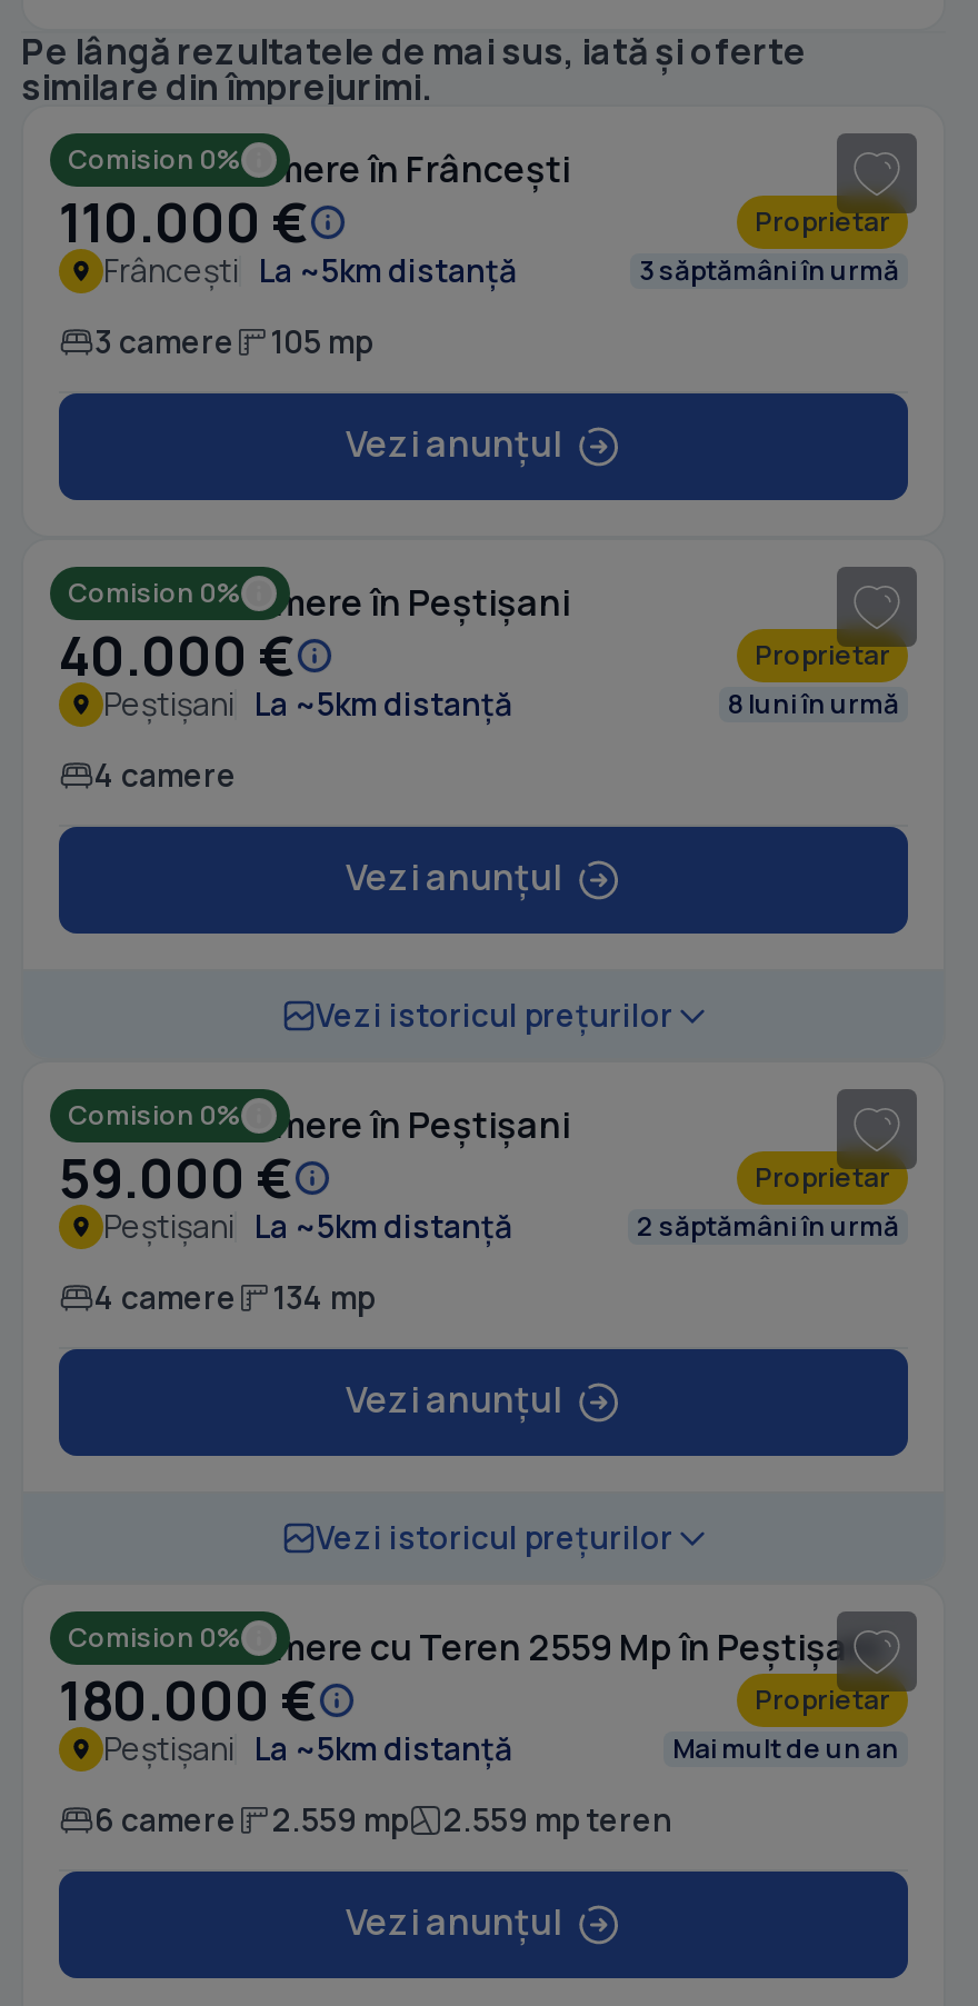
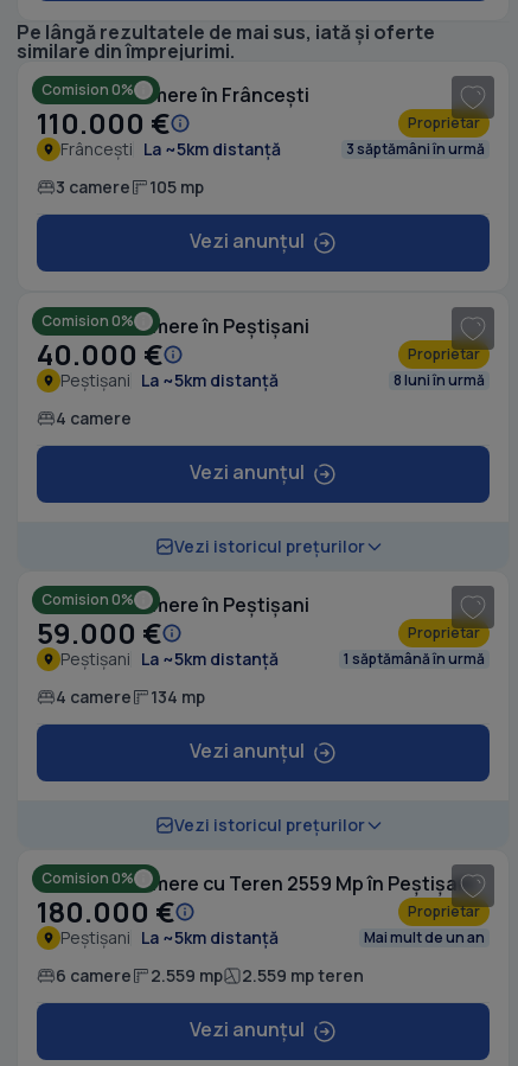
- 2 săptămâni în urmă
+ 1 săptămână în urmă
